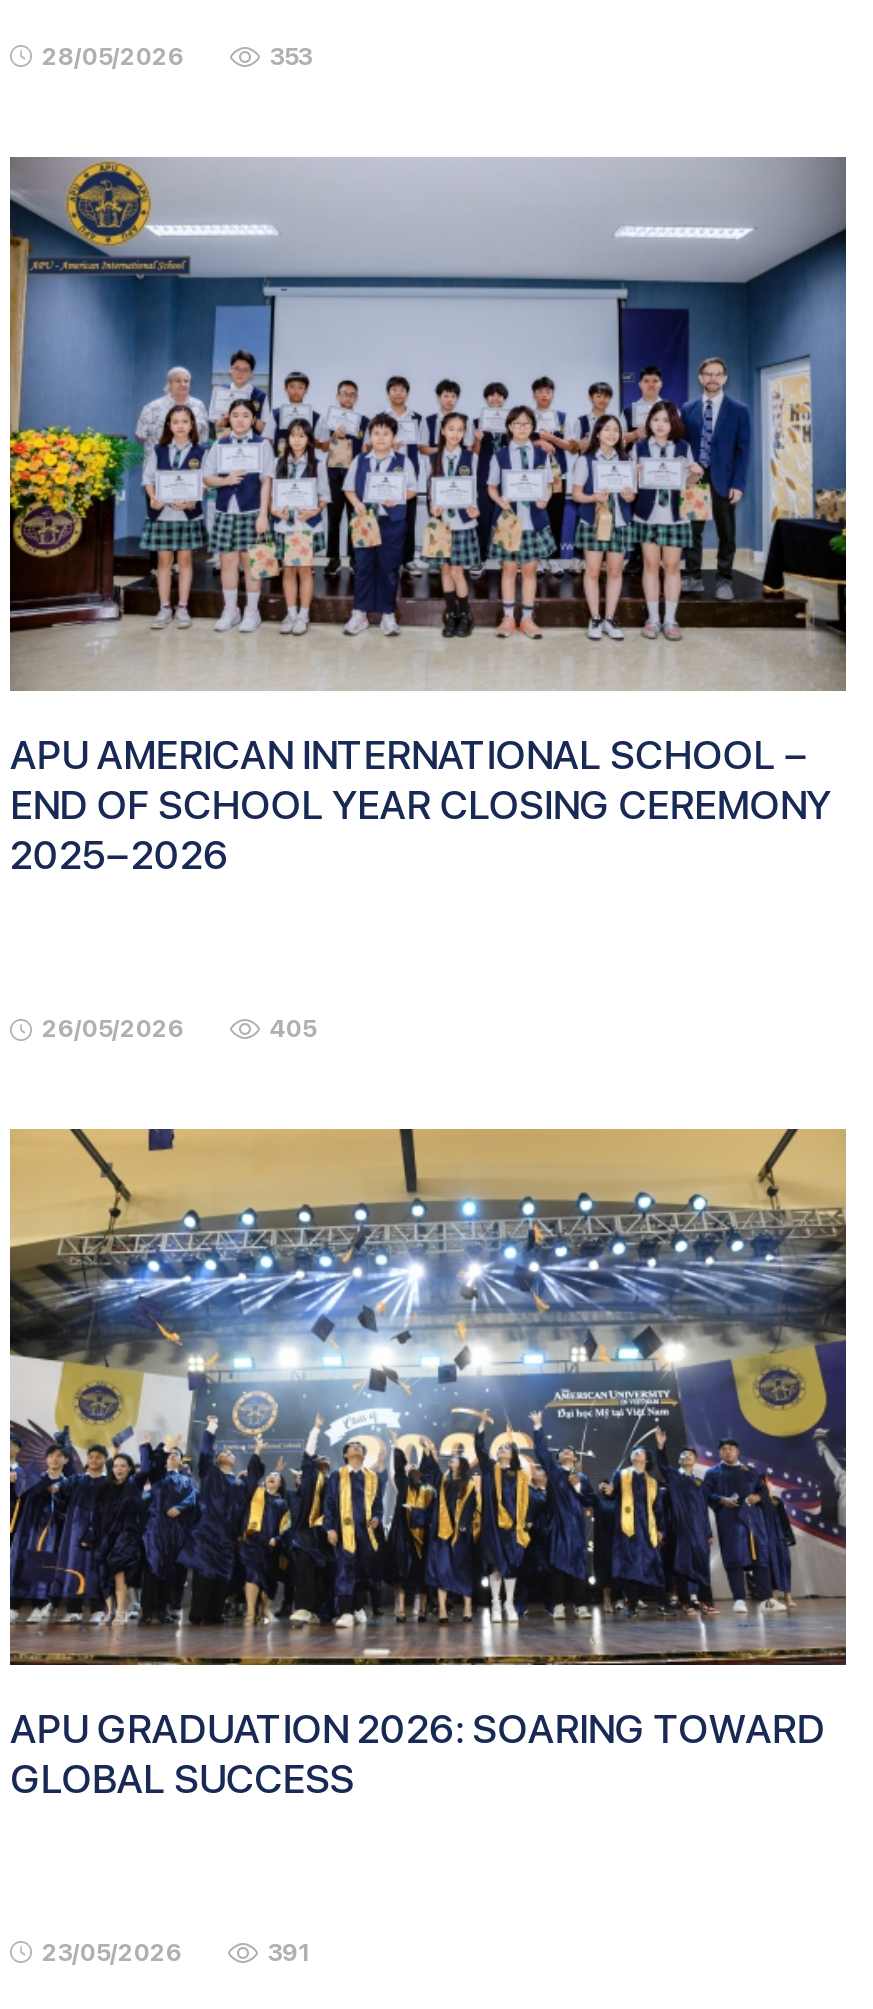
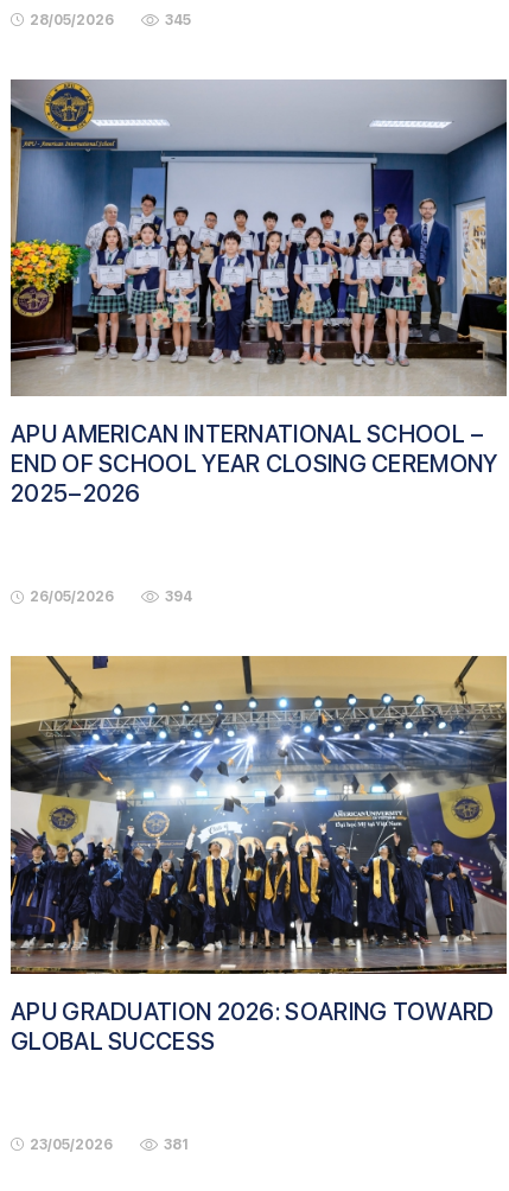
- 353
+ 345

- 405
+ 394

- 391
+ 381
